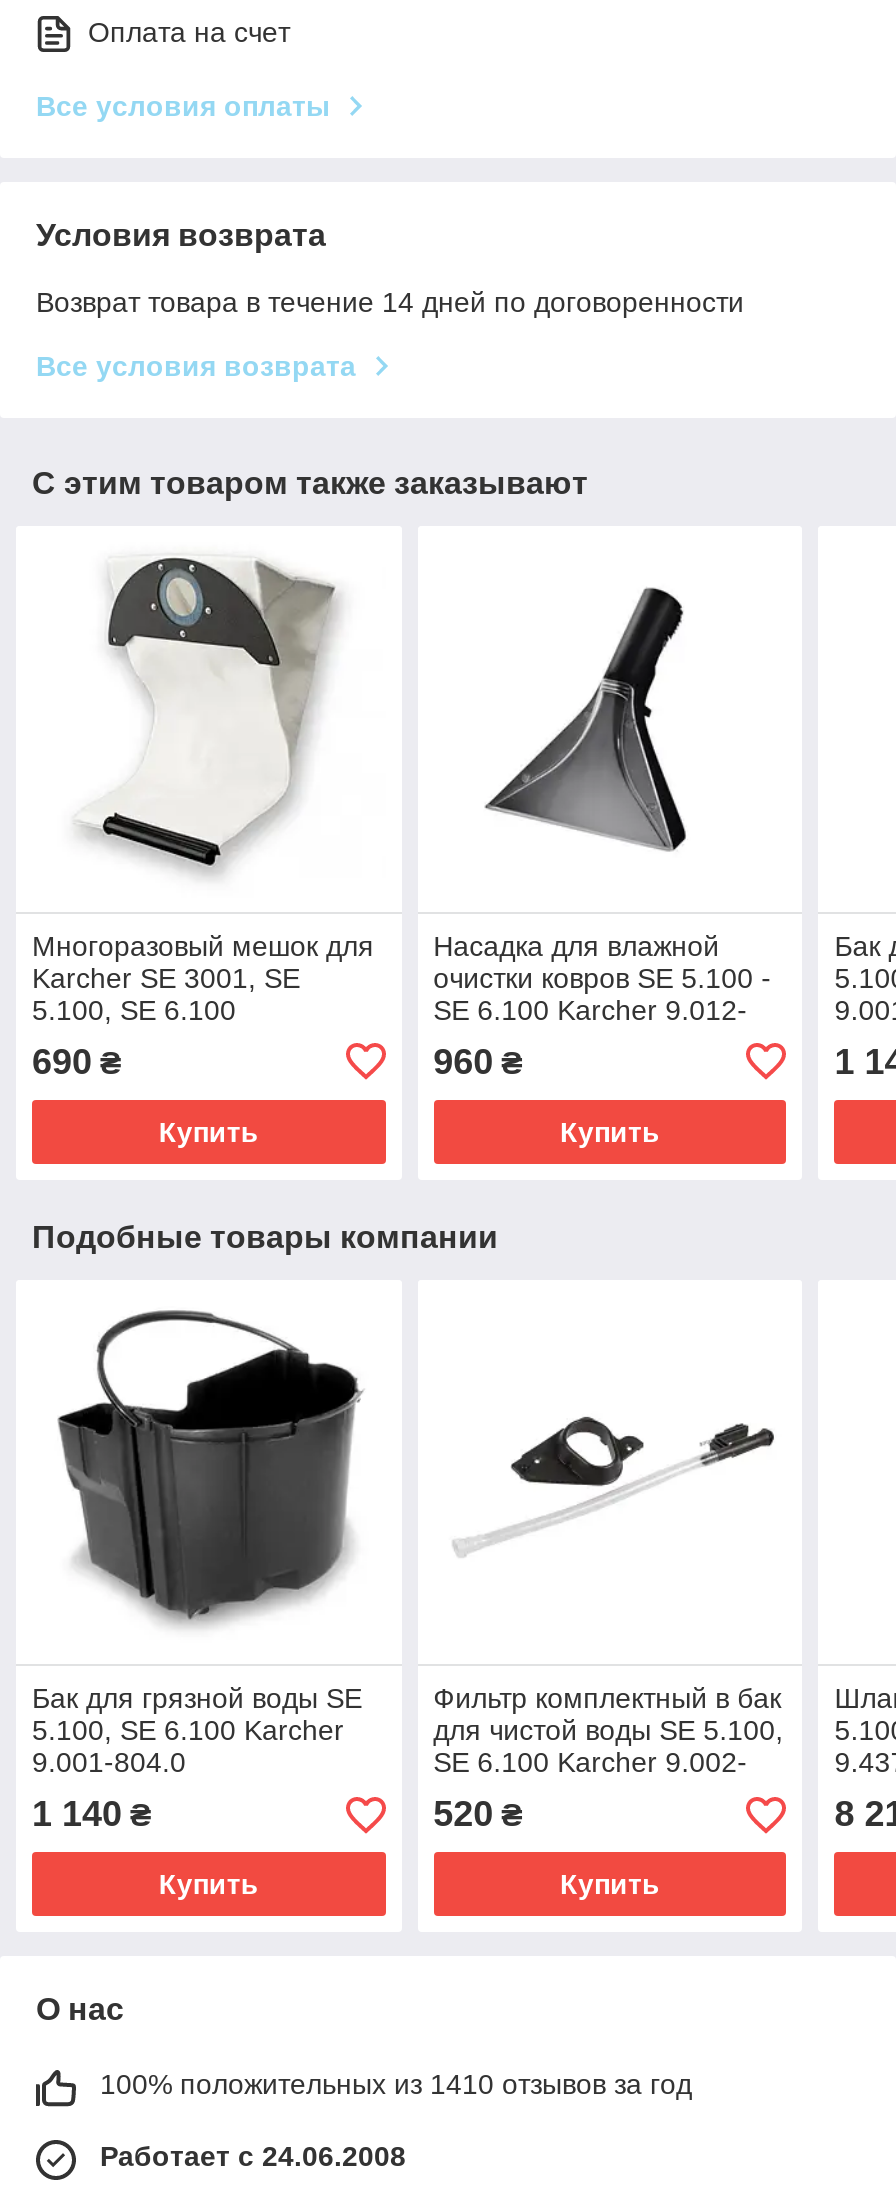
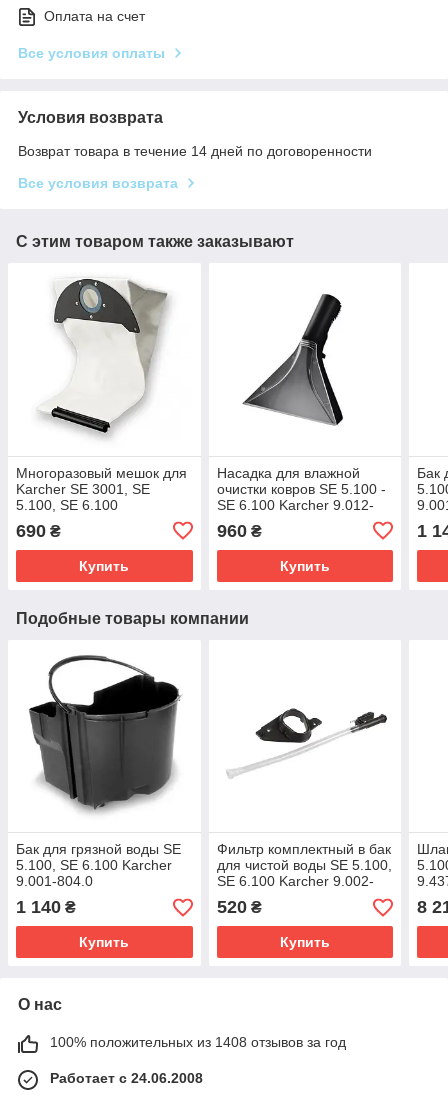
- 100% положительных из 1410 отзывов за год
+ 100% положительных из 1408 отзывов за год
